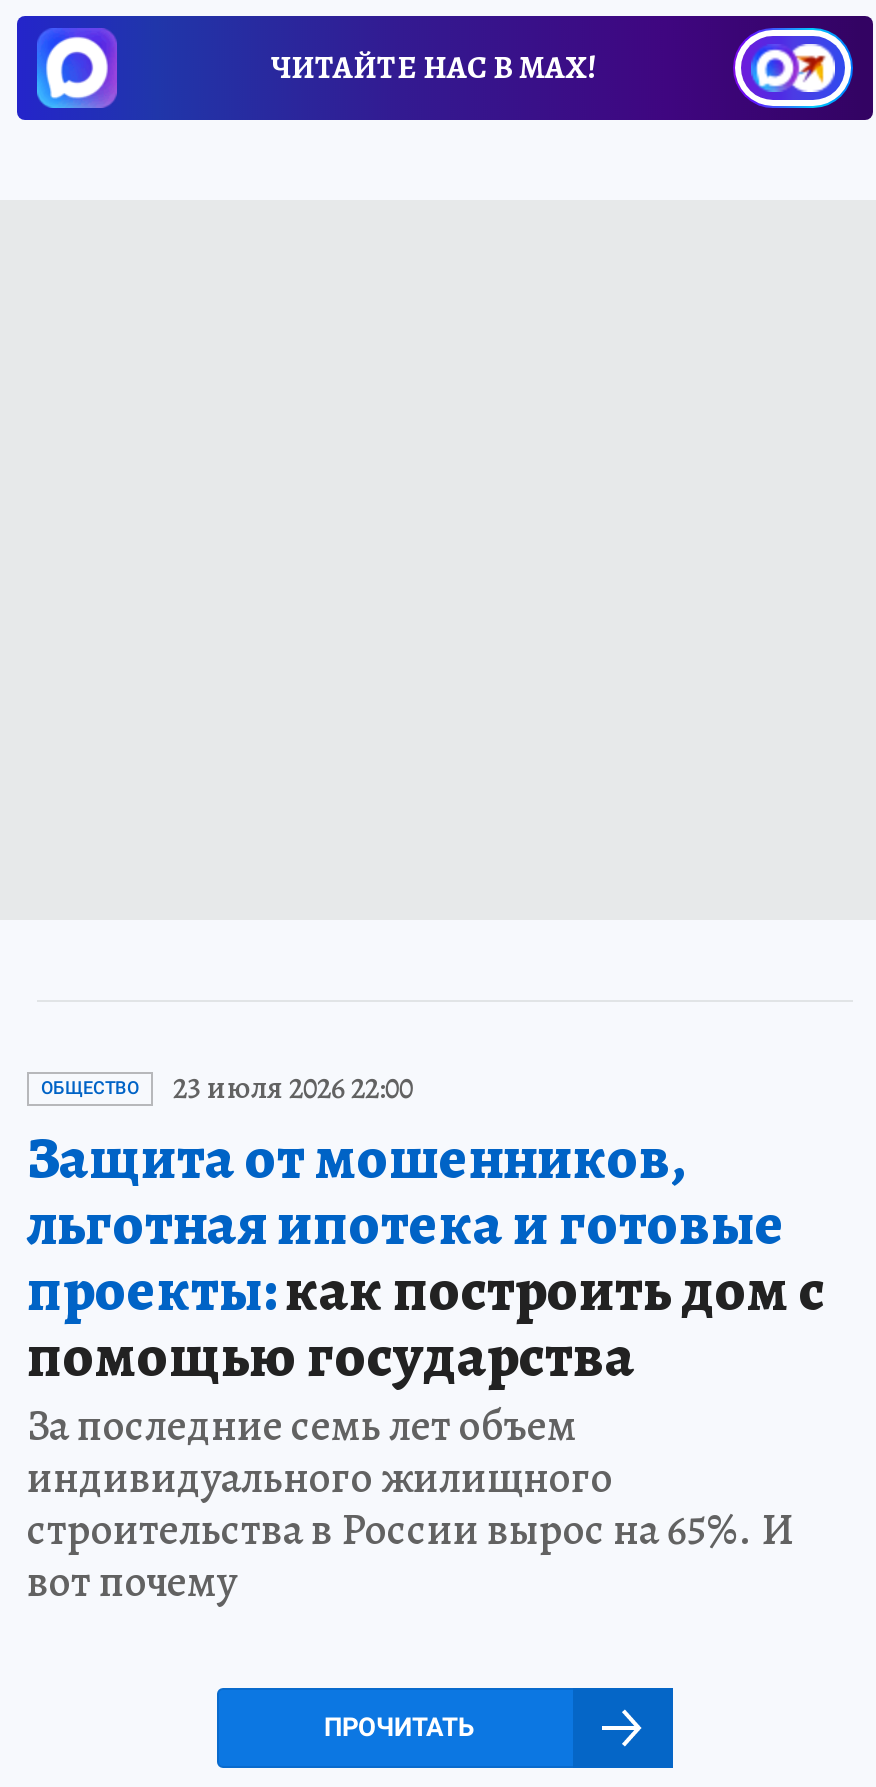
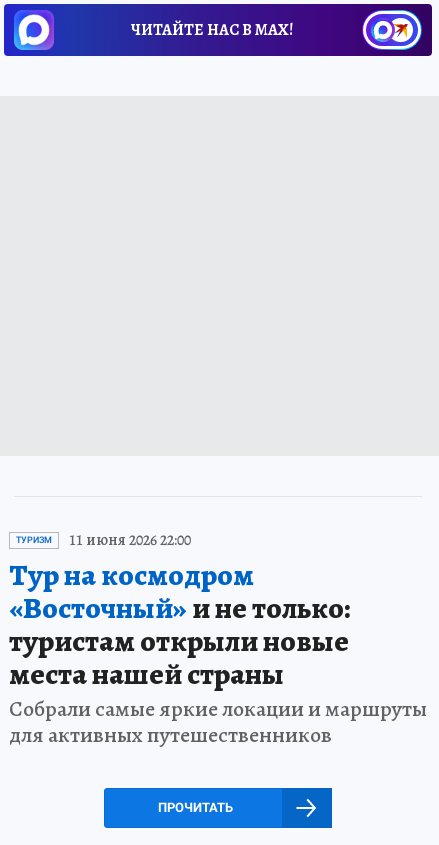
- ОБЩЕСТВО
- 23 июля 2026 22:00
- Защита от мошенников,
- льготная ипотека и готовые
- проекты:как построить дом с
- помощью государства
- За последние семь лет объем
- индивидуального жилищного
- строительства в России вырос на 65%. И
- вот почему
+ ТУРИЗМ
+ 11 июня 2026 22:00
+ Тур на космодром
+ «Восточный»и не только:
+ туристам открыли новые
+ места нашей страны
+ Собрали самые яркие локации и маршруты
+ для активных путешественников
